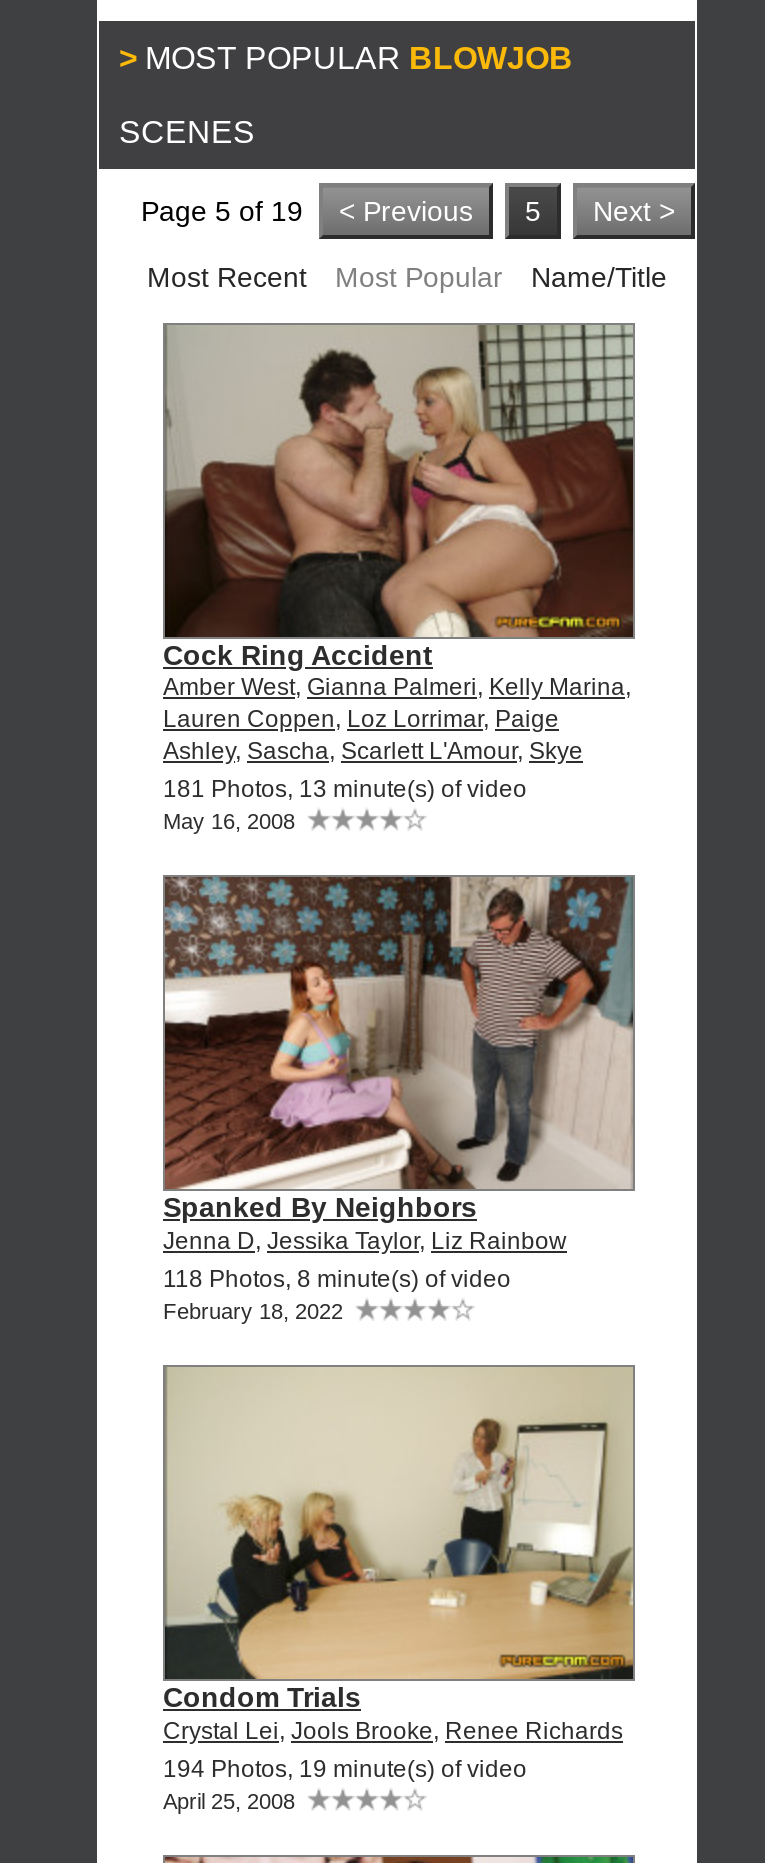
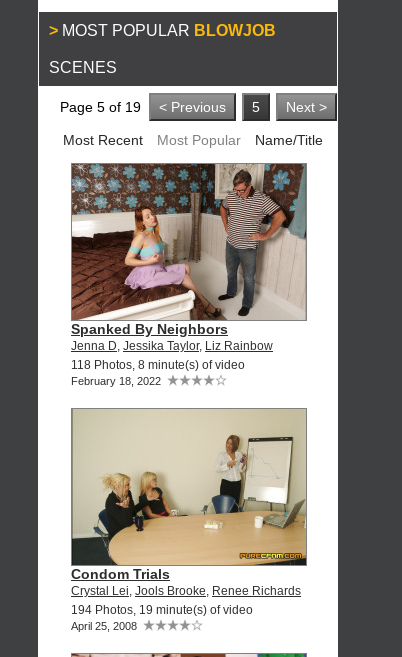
- [image]
- Cock Ring Accident
- Amber West, Gianna Palmeri, Kelly Marina,
- Lauren Coppen, Loz Lorrimar, Paige
- Ashley, Sascha, Scarlett L'Amour, Skye
- 181 Photos, 13 minute(s) of video
- May 16, 2008
